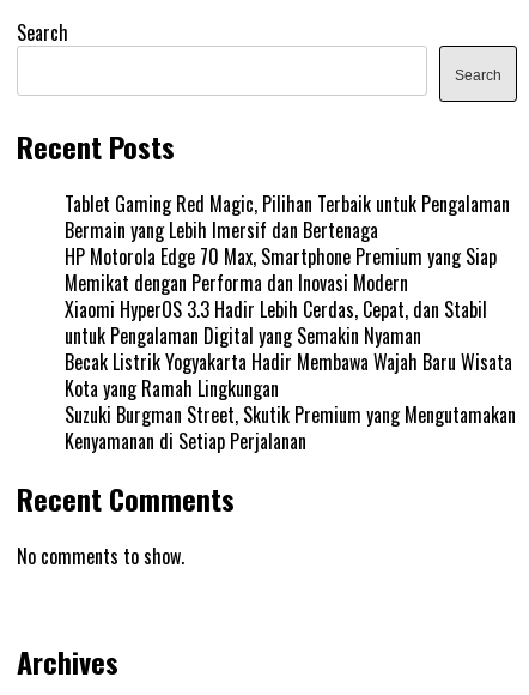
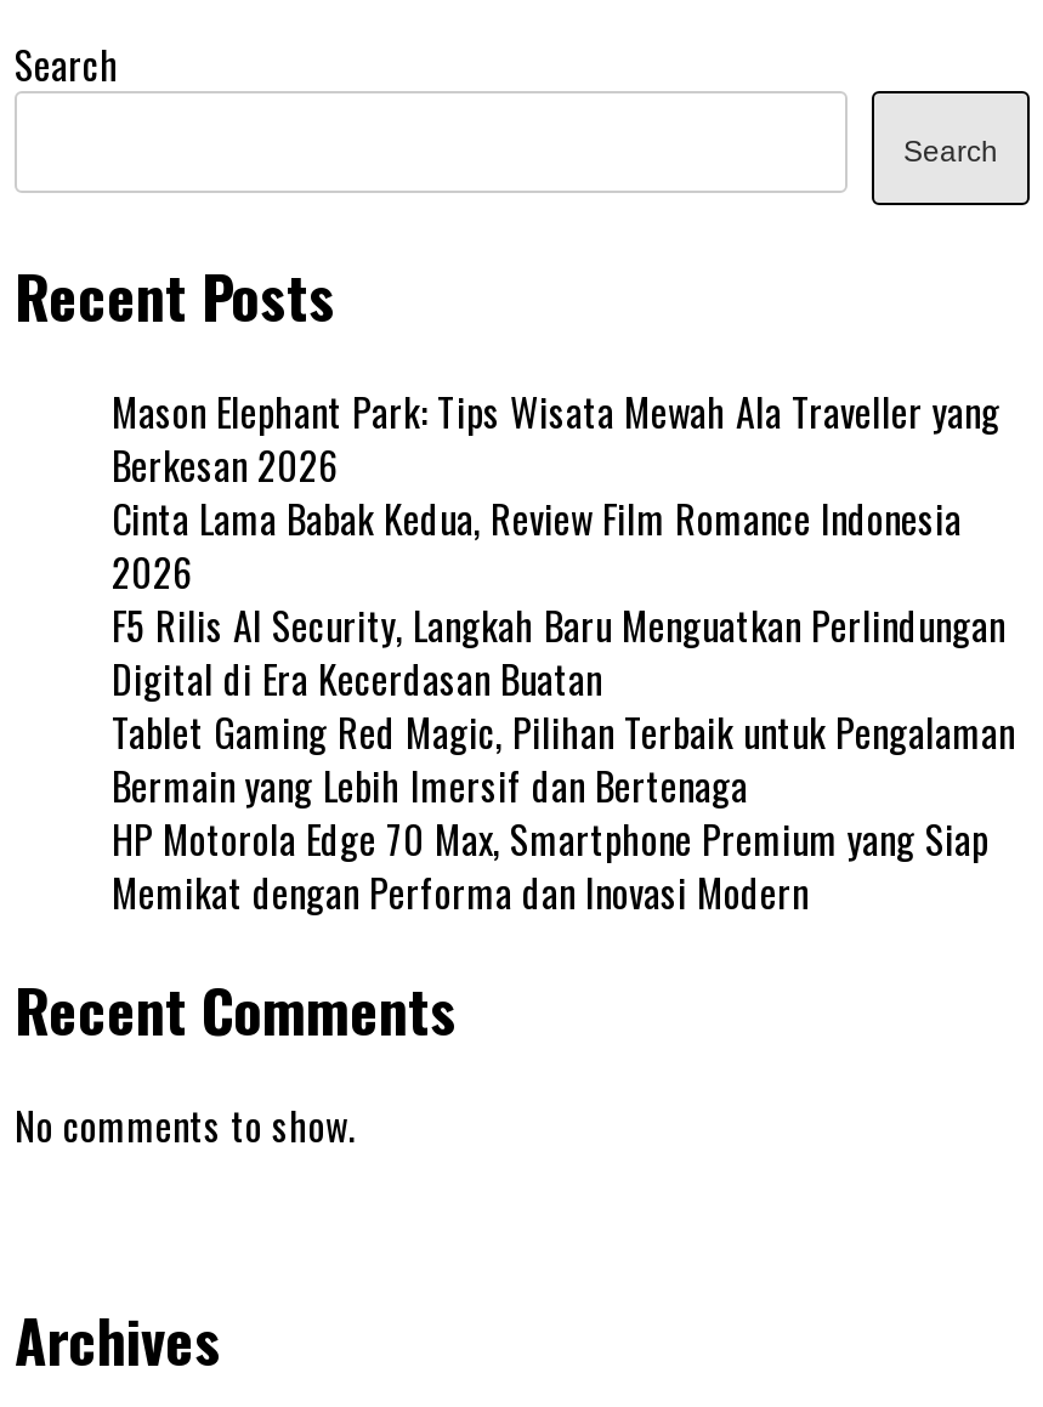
+ Mason Elephant Park: Tips Wisata Mewah Ala Traveller yang
+ Berkesan 2026
+ Cinta Lama Babak Kedua, Review Film Romance Indonesia
+ 2026
+ F5 Rilis AI Security, Langkah Baru Menguatkan Perlindungan
+ Digital di Era Kecerdasan Buatan

moved down: Tablet Gaming Red Magic, Pilihan Terbaik untuk Pengalaman | Bermain yang Lebih Imersif dan Bertenaga | HP Motorola Edge 70 Max, Smartphone Premium yang Siap | Memikat dengan Performa dan Inovasi Modern

- Xiaomi HyperOS 3.3 Hadir Lebih Cerdas, Cepat, dan Stabil
- untuk Pengalaman Digital yang Semakin Nyaman
- Becak Listrik Yogyakarta Hadir Membawa Wajah Baru Wisata
- Kota yang Ramah Lingkungan
- Suzuki Burgman Street, Skutik Premium yang Mengutamakan
- Kenyamanan di Setiap Perjalanan
